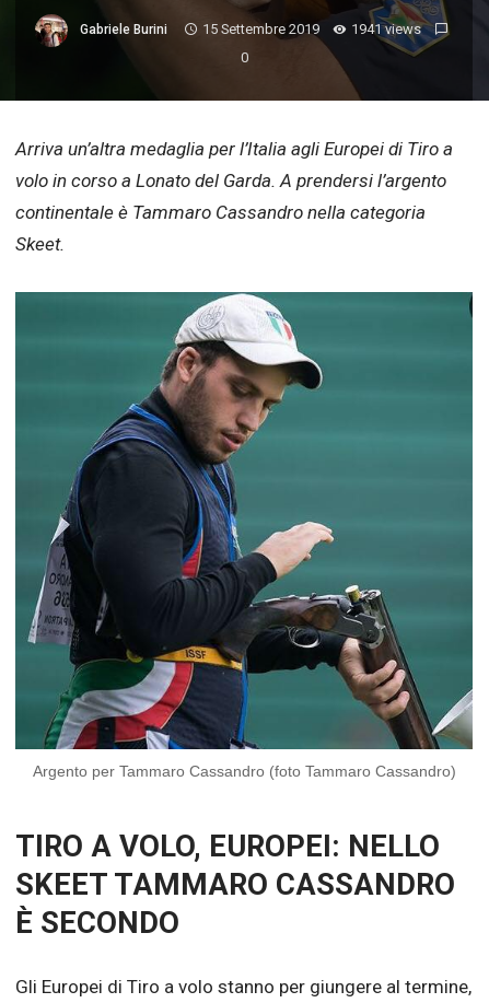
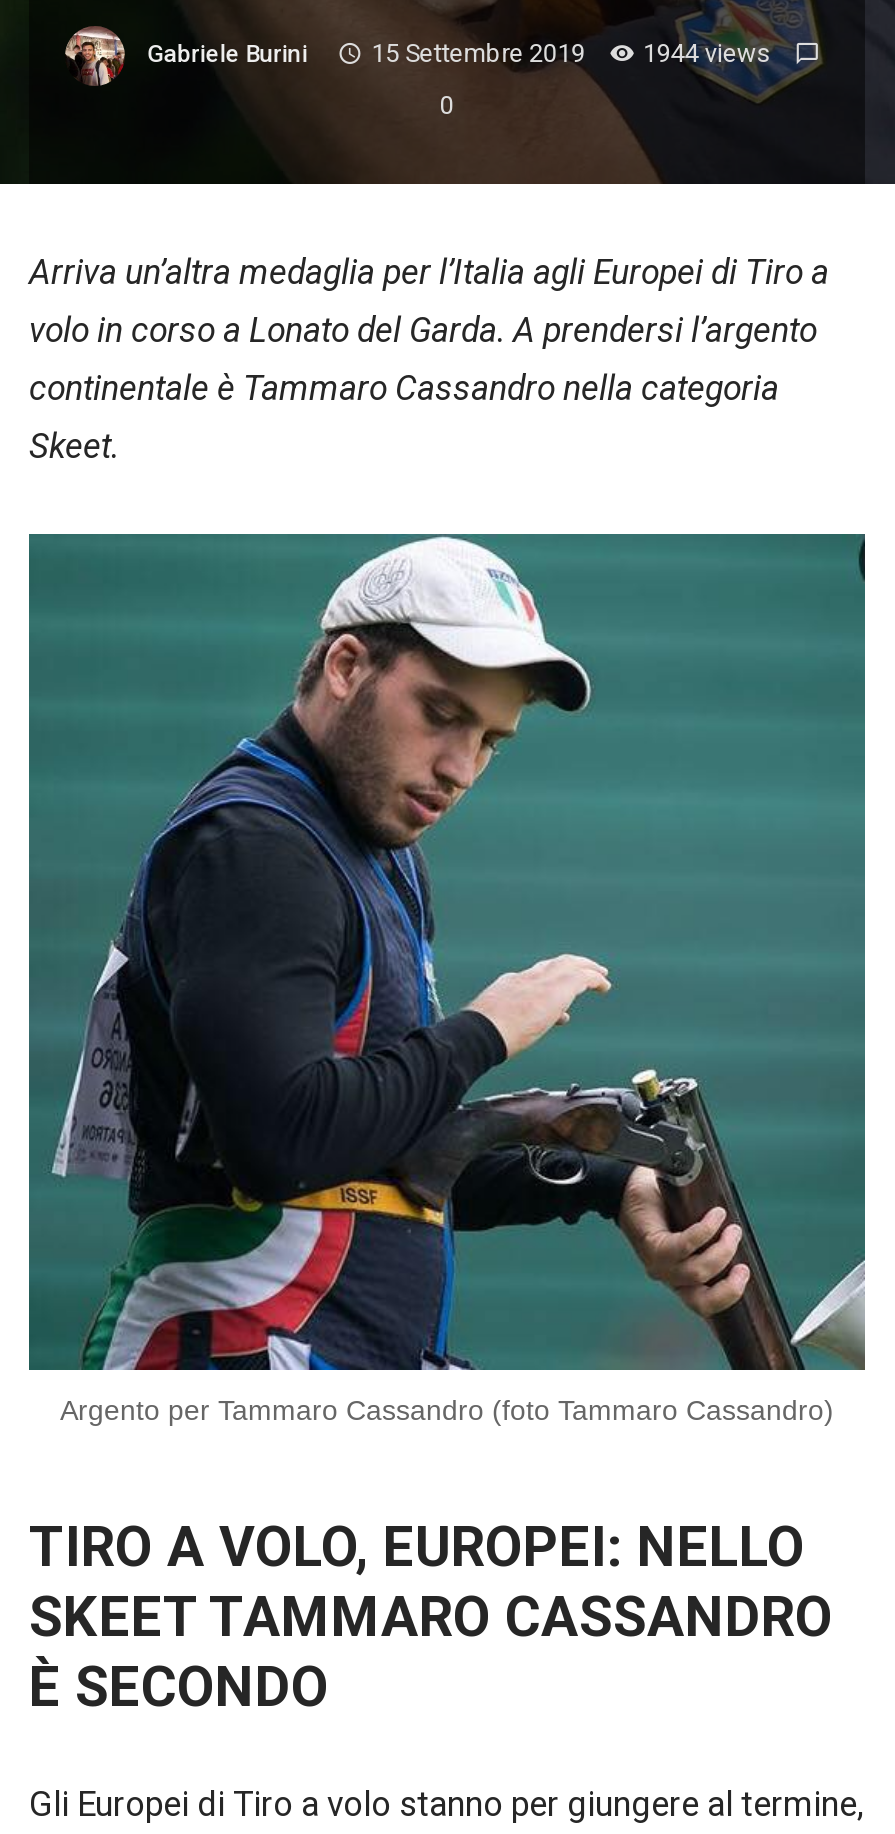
- 15 Settembre 2019 1941 views
+ 15 Settembre 2019 1944 views
